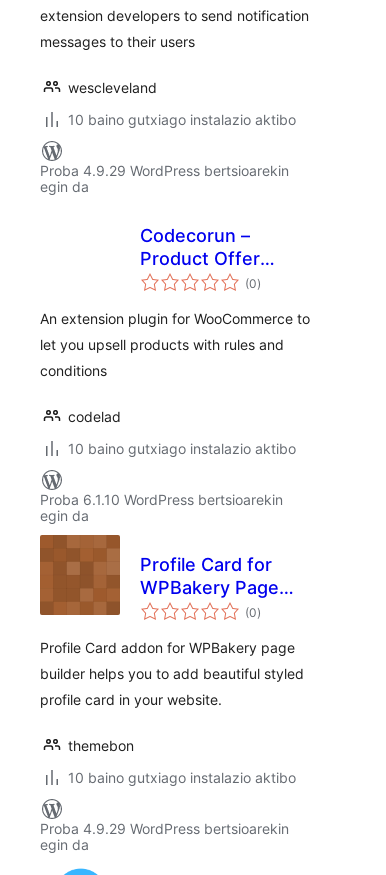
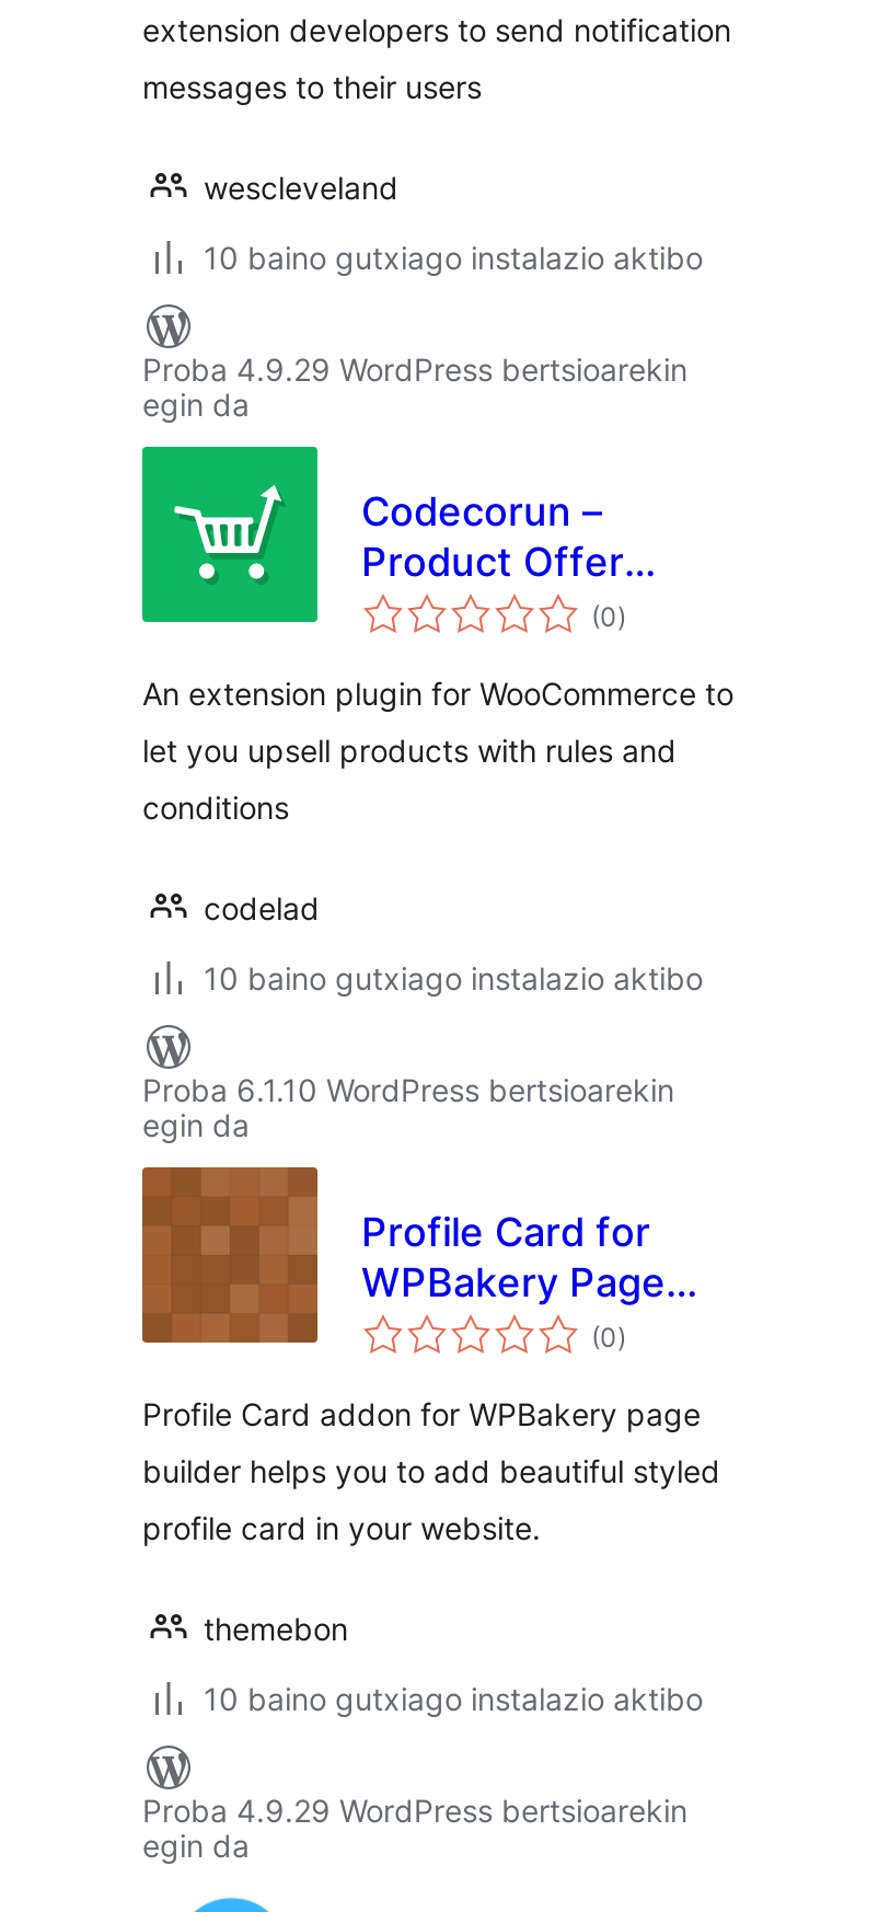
+ [image]
